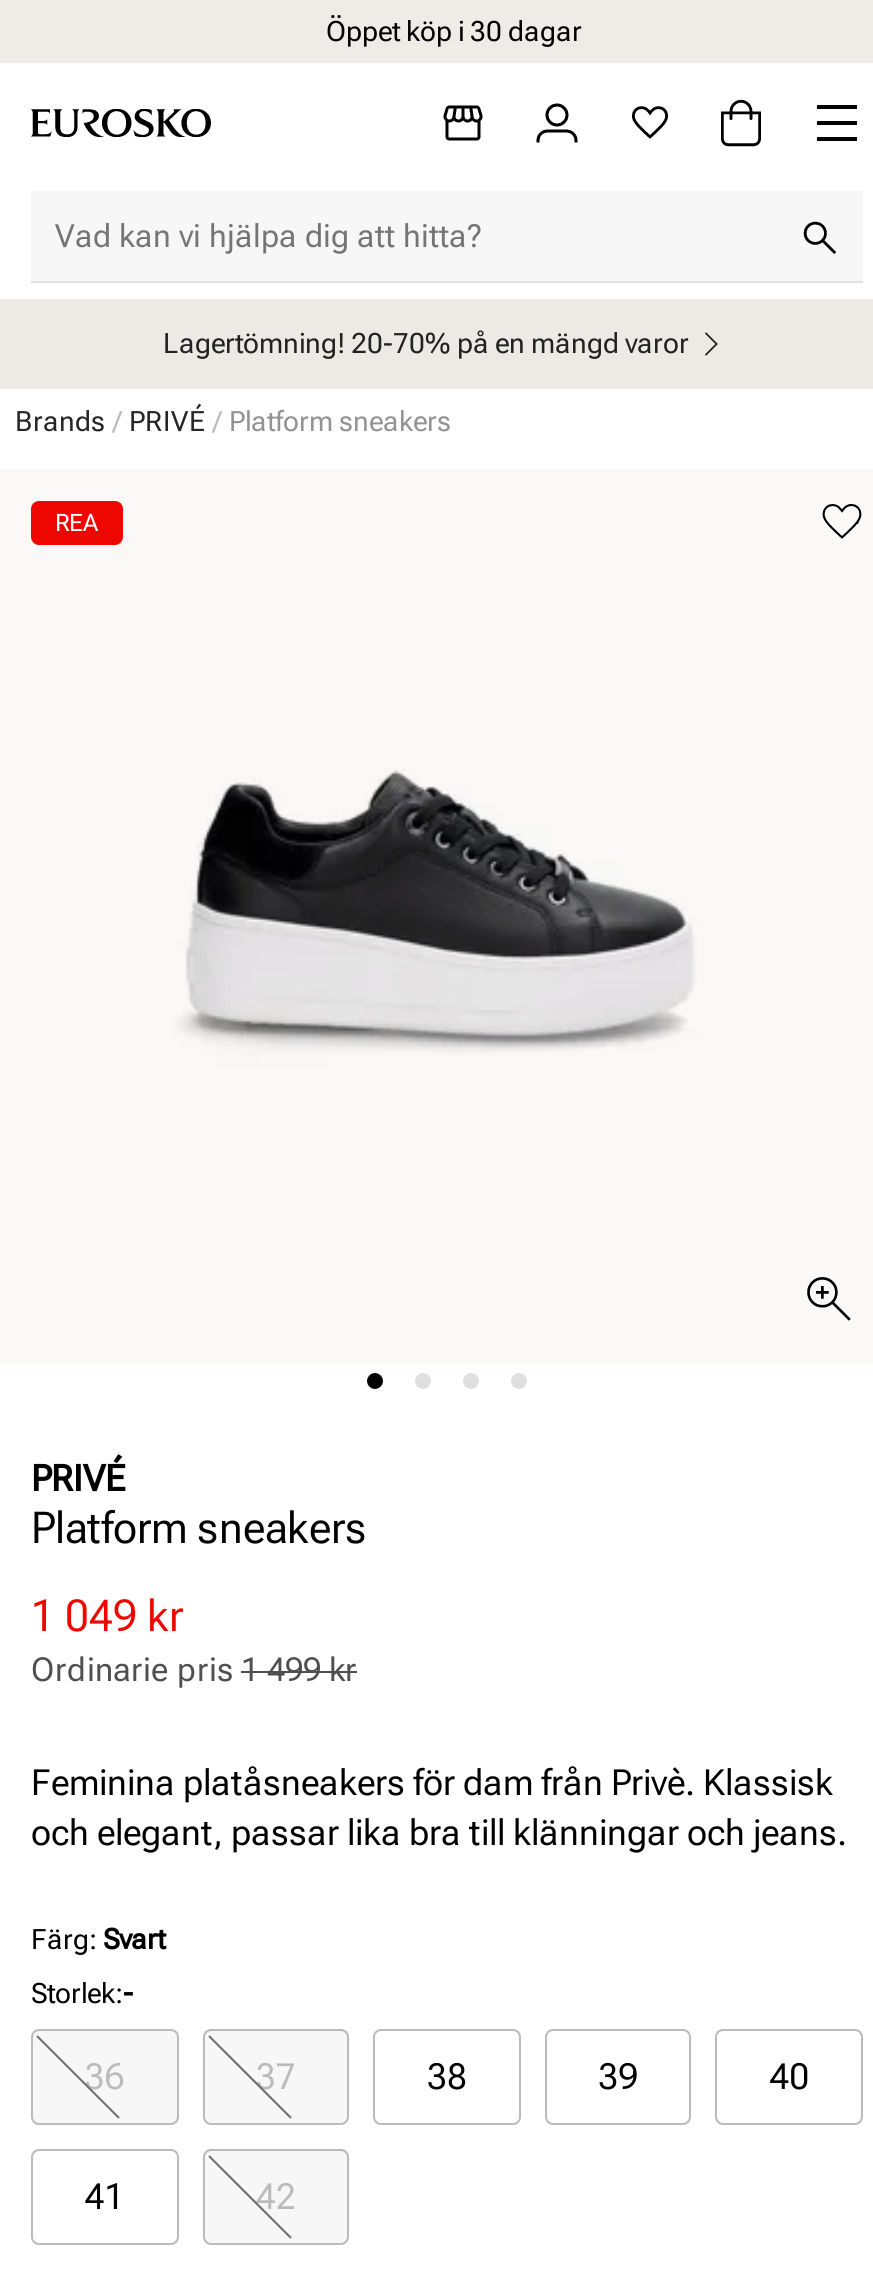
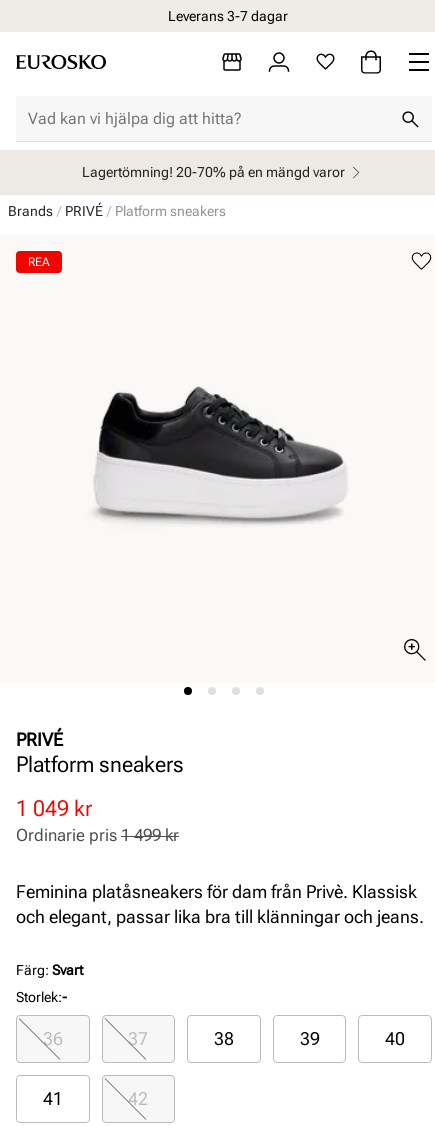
- Öppet köp i 30 dagar
+ Leverans 3-7 dagar
